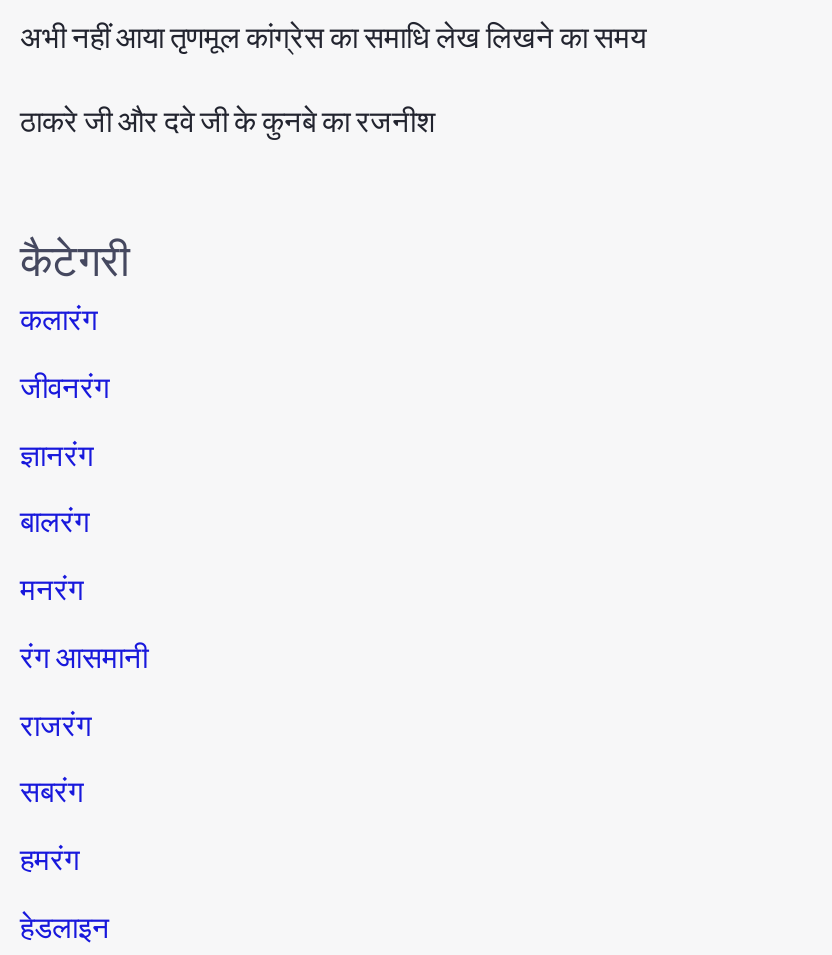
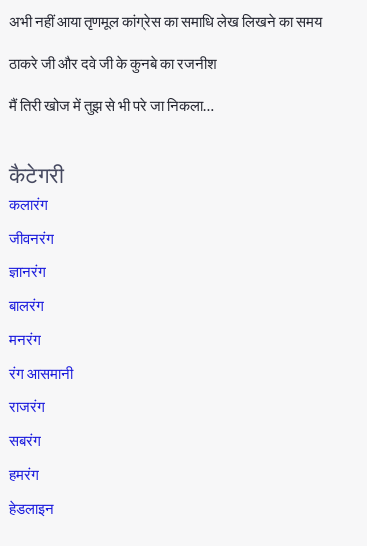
+ मैं तिरी खोज में तुझ से भी परे जा निकला…
